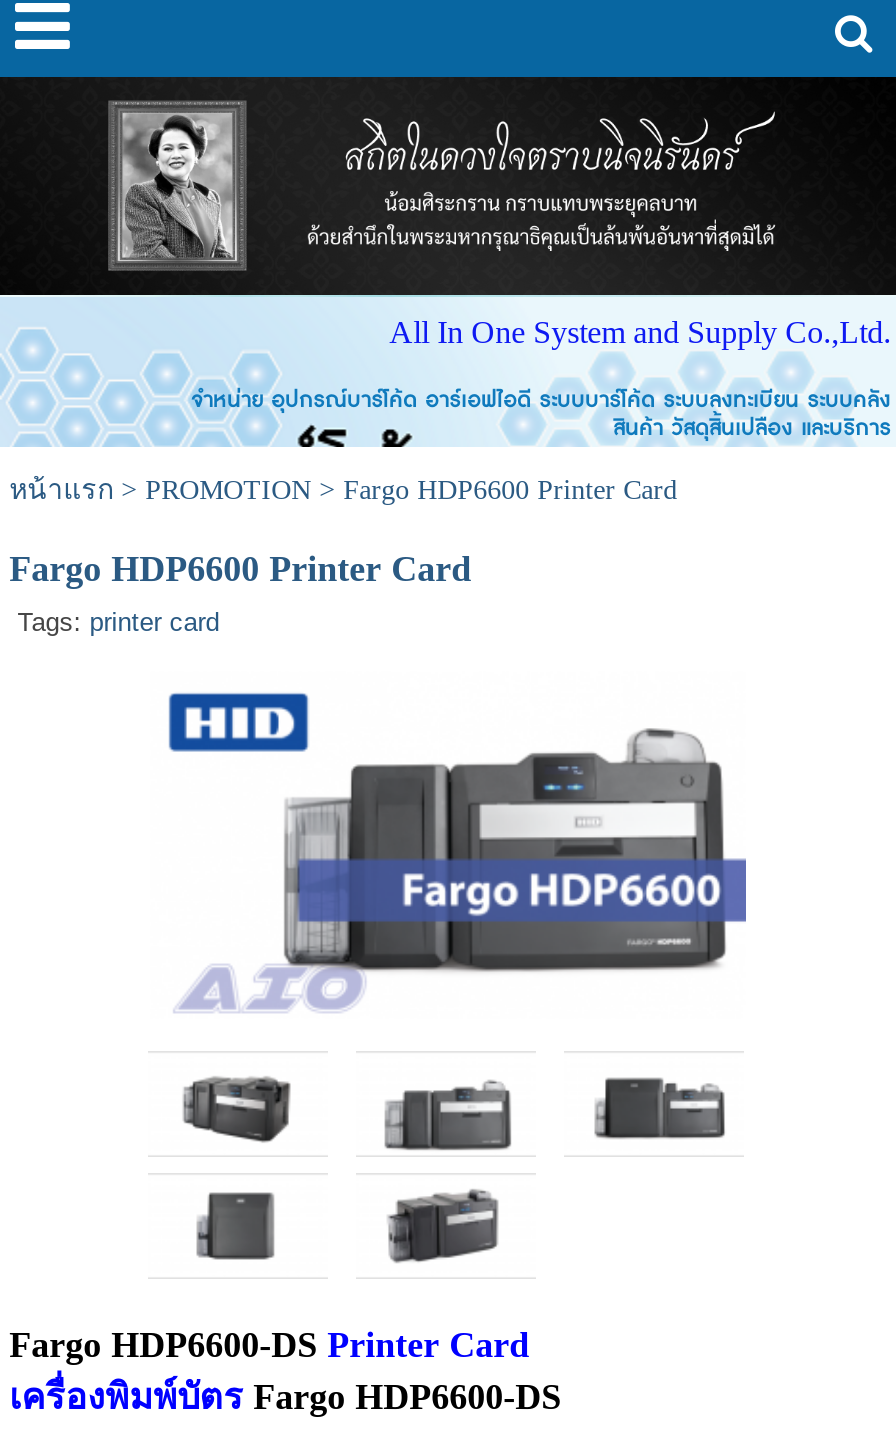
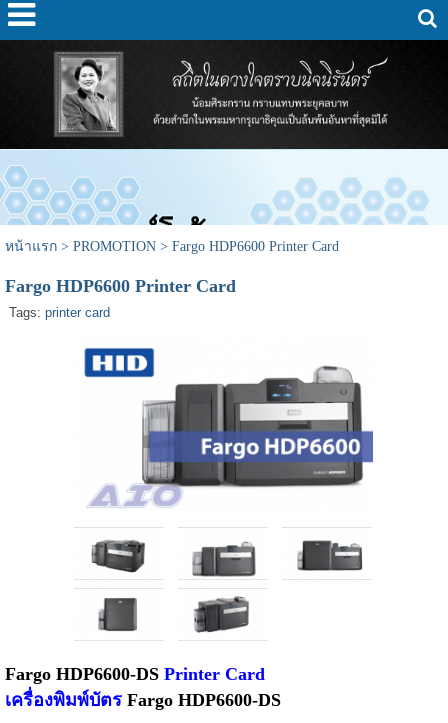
- All In One System and Supply Co.,Ltd.
- จำหน่าย อุปกรณ์บาร์โค้ด อาร์เอฟไอดี ระบบบาร์โค้ด ระบบลงทะเบียน ระบบคลัง
- สินค้า วัสดุสิ้นเปลือง และบริการ
